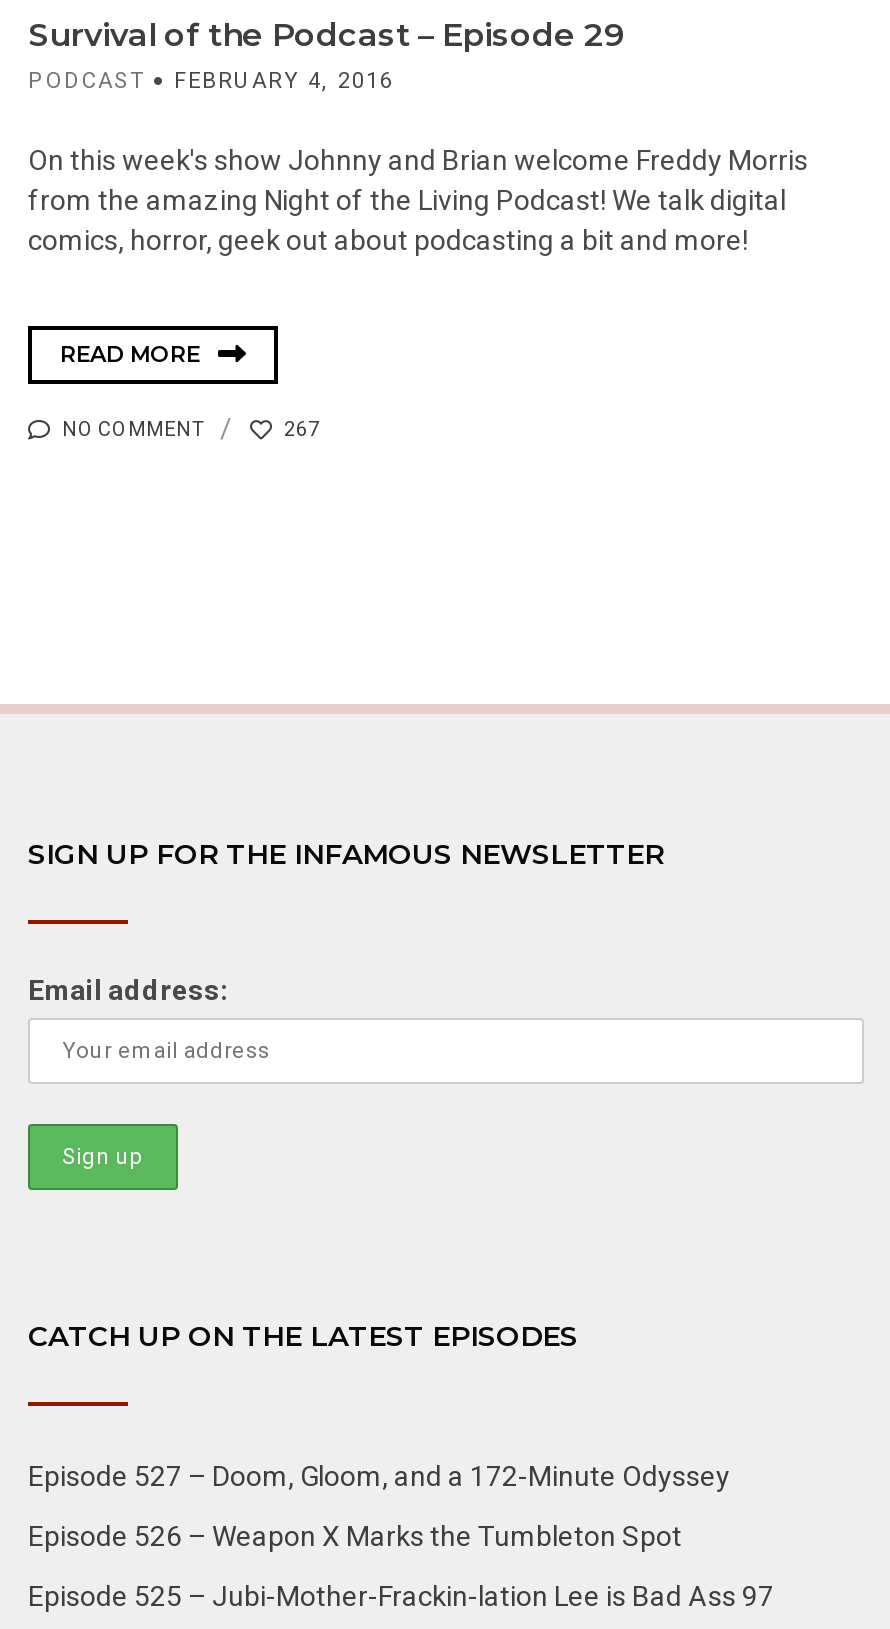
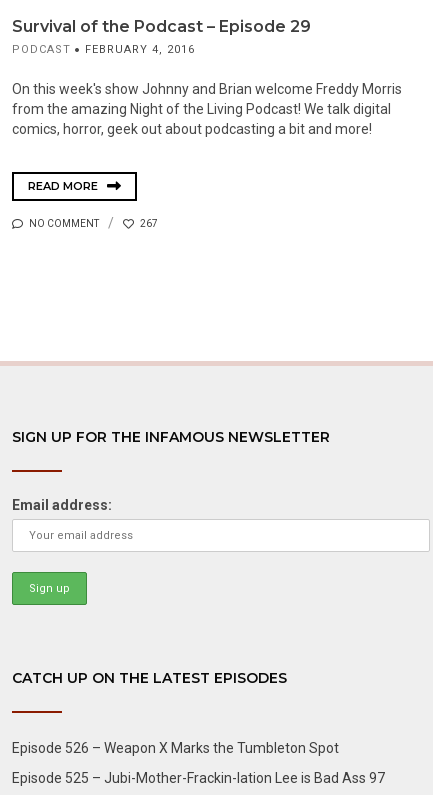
- Episode 527 – Doom, Gloom, and a 172-Minute Odyssey
